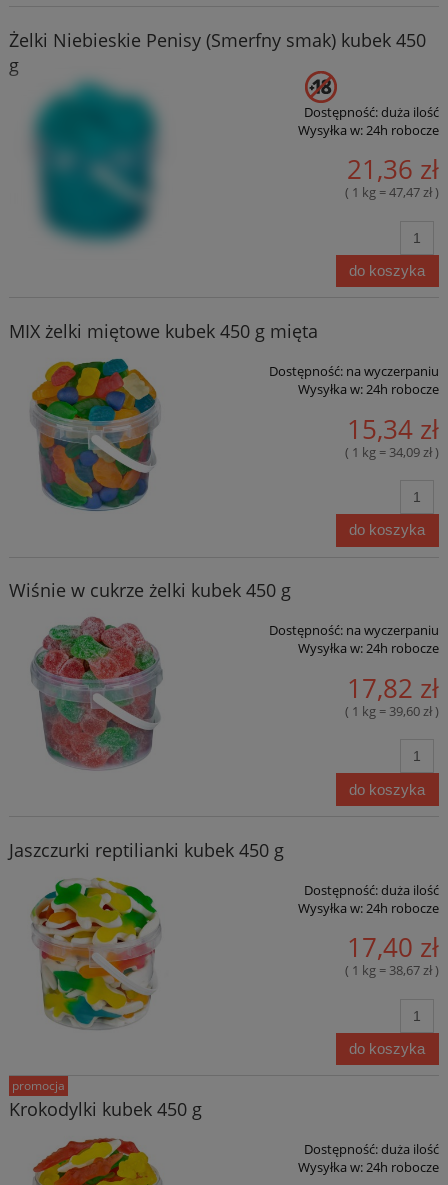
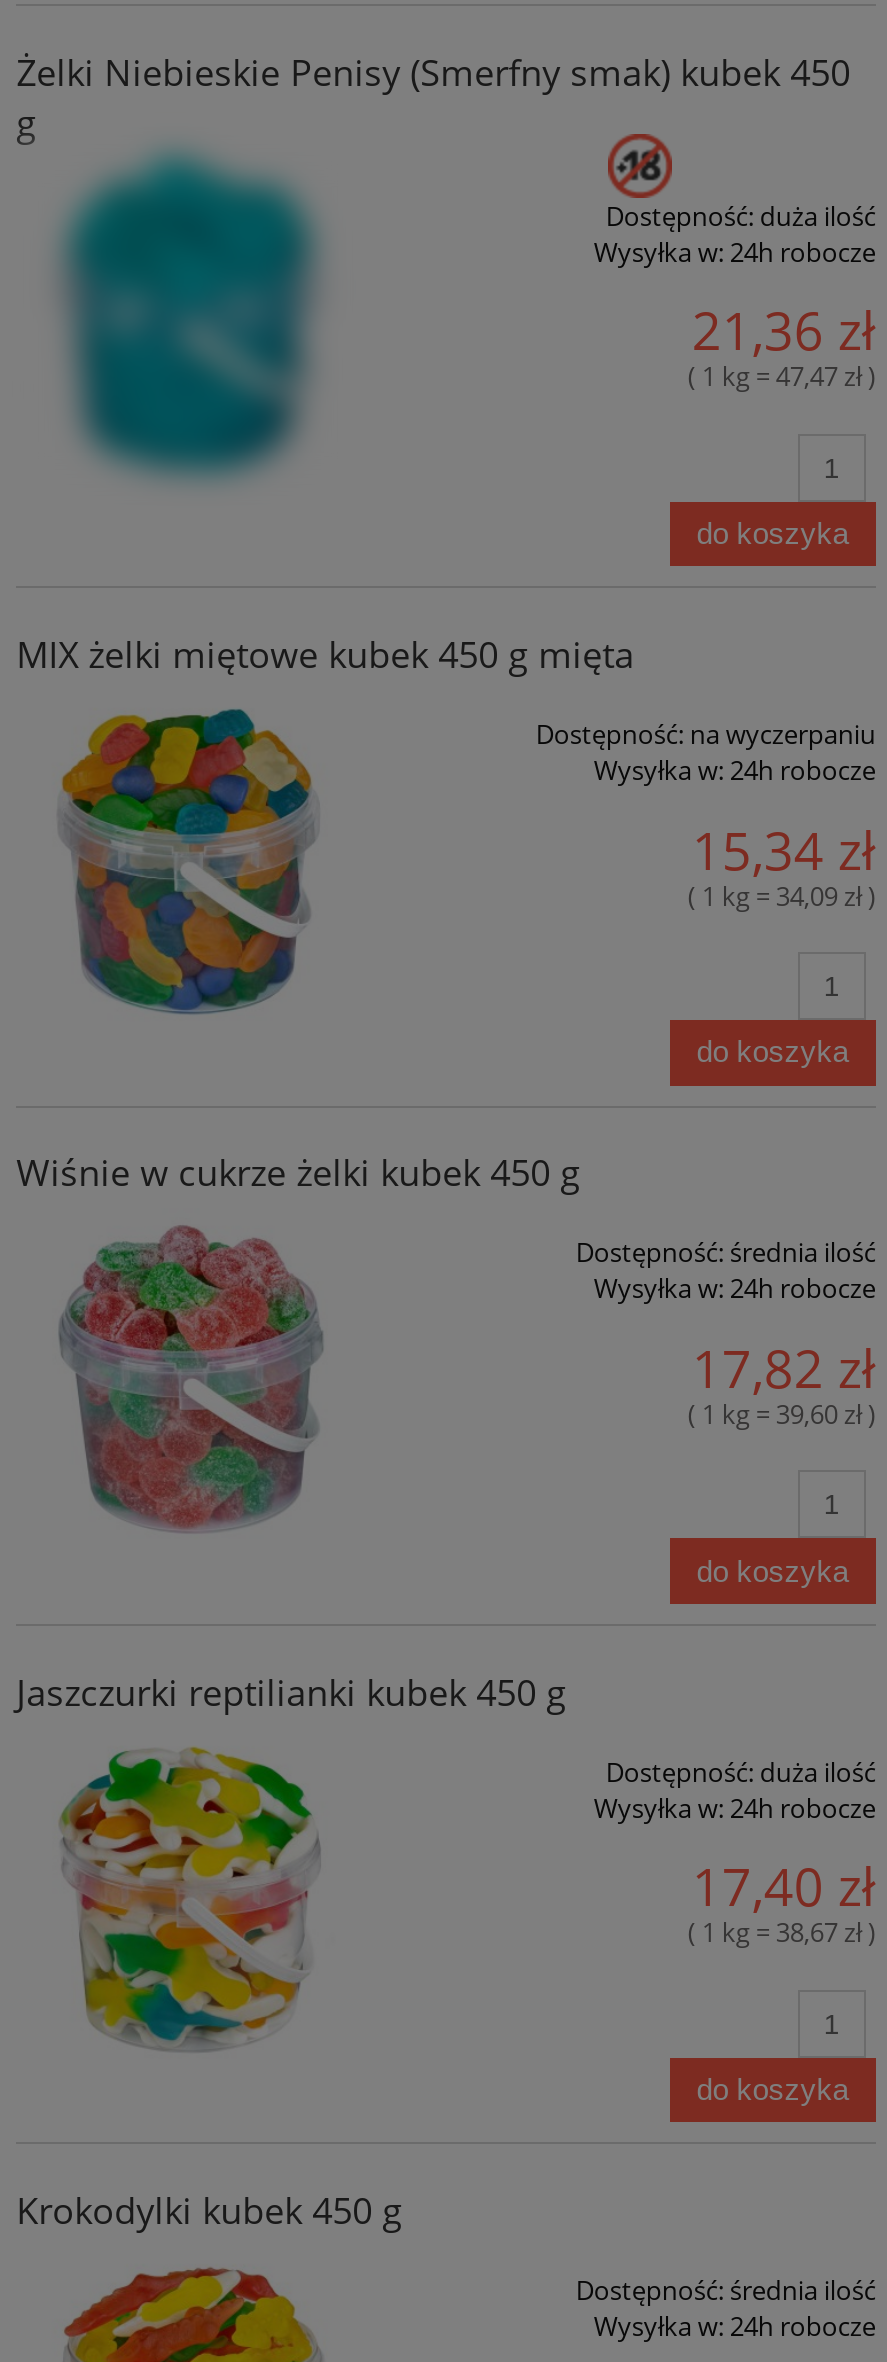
- Dostępność: na wyczerpaniu
+ Dostępność: średnia ilość

- promocja

- Dostępność: duża ilość
+ Dostępność: średnia ilość
